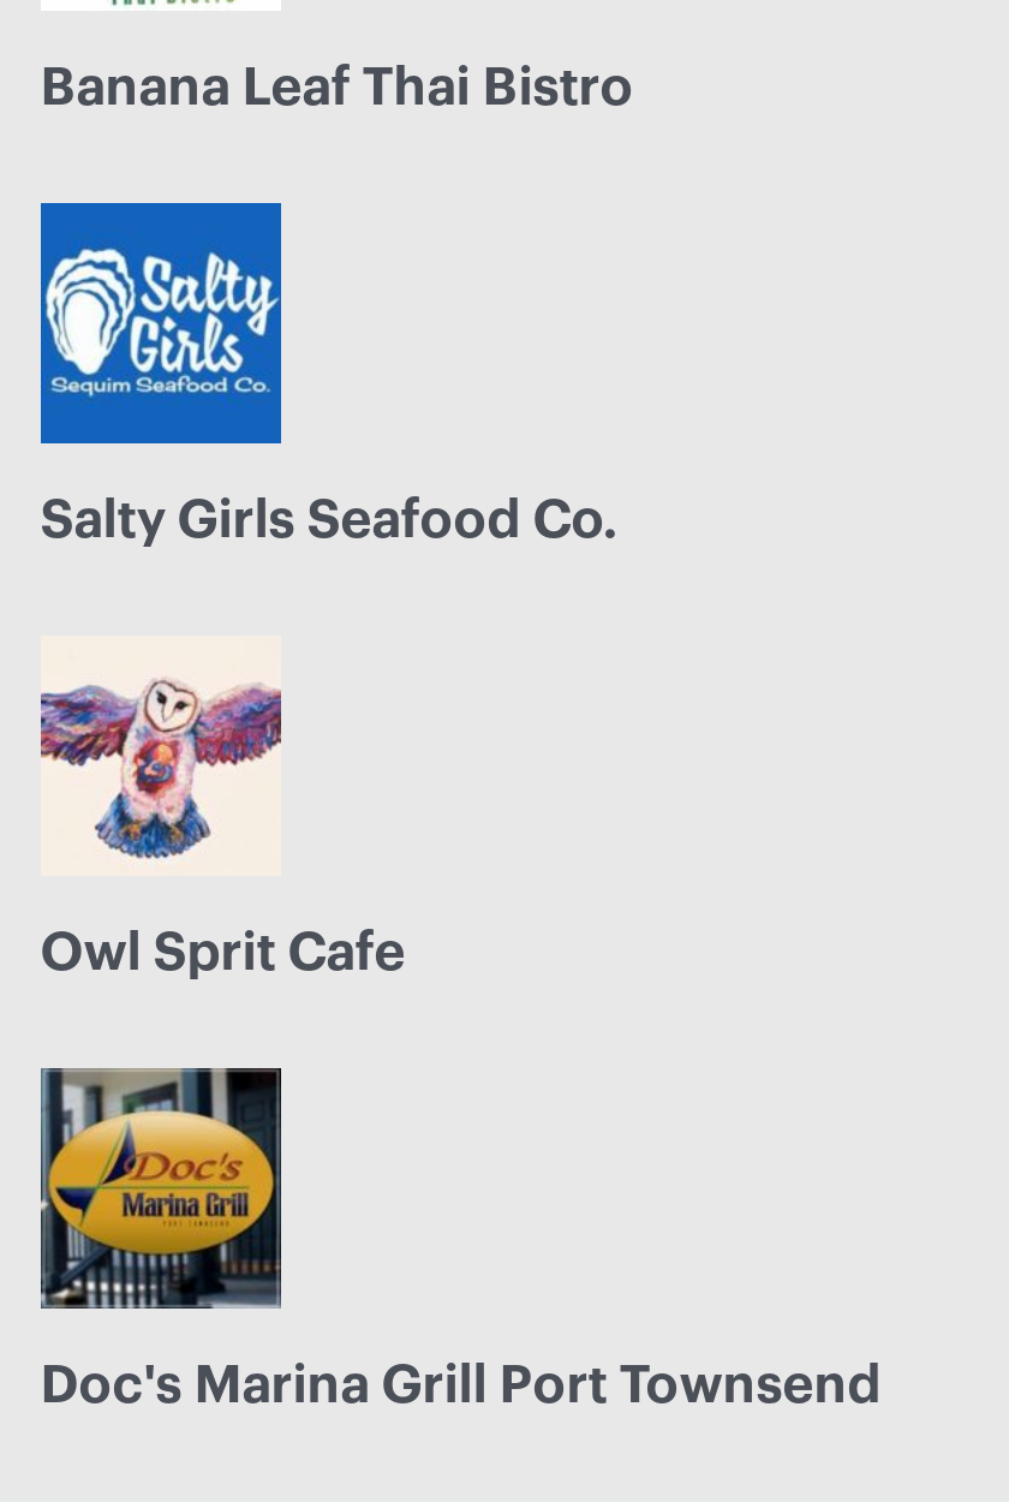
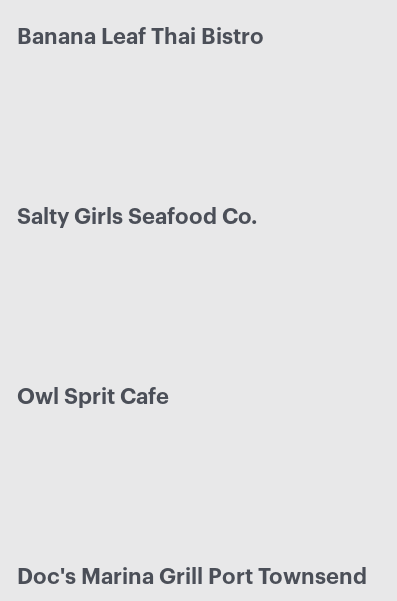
- [image]

- [image]

- [image]
